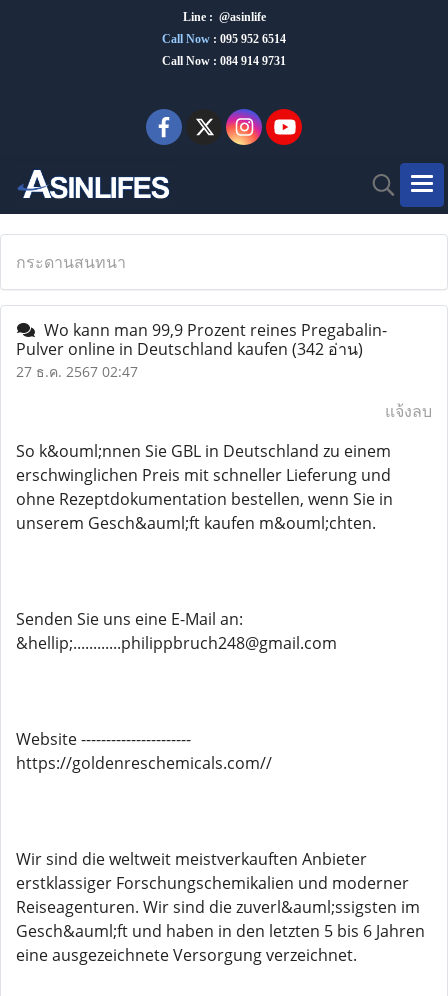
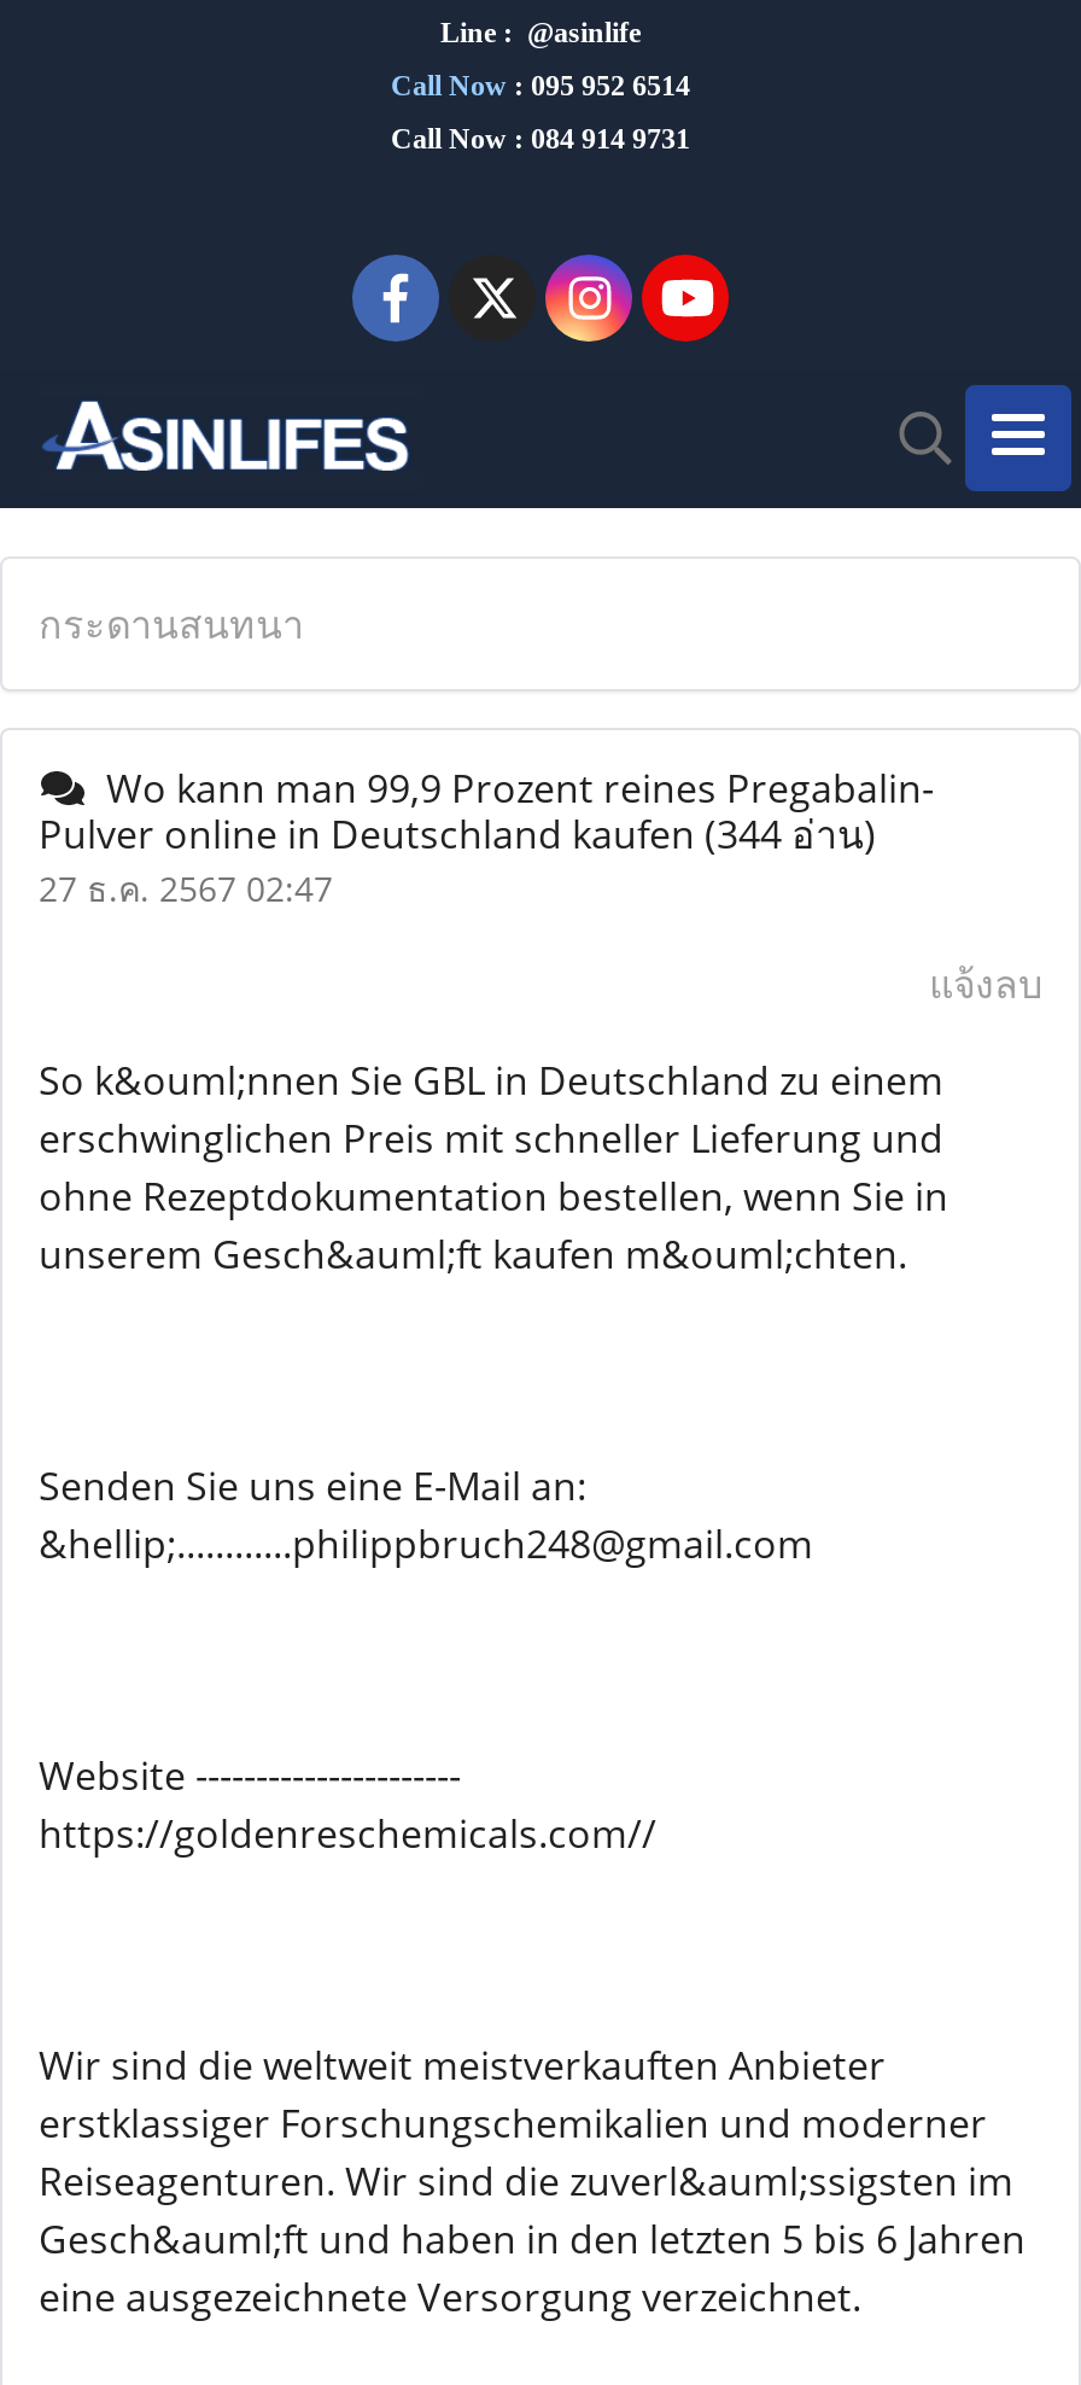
- Pulver online in Deutschland kaufen (342 อ่าน)
+ Pulver online in Deutschland kaufen (344 อ่าน)
